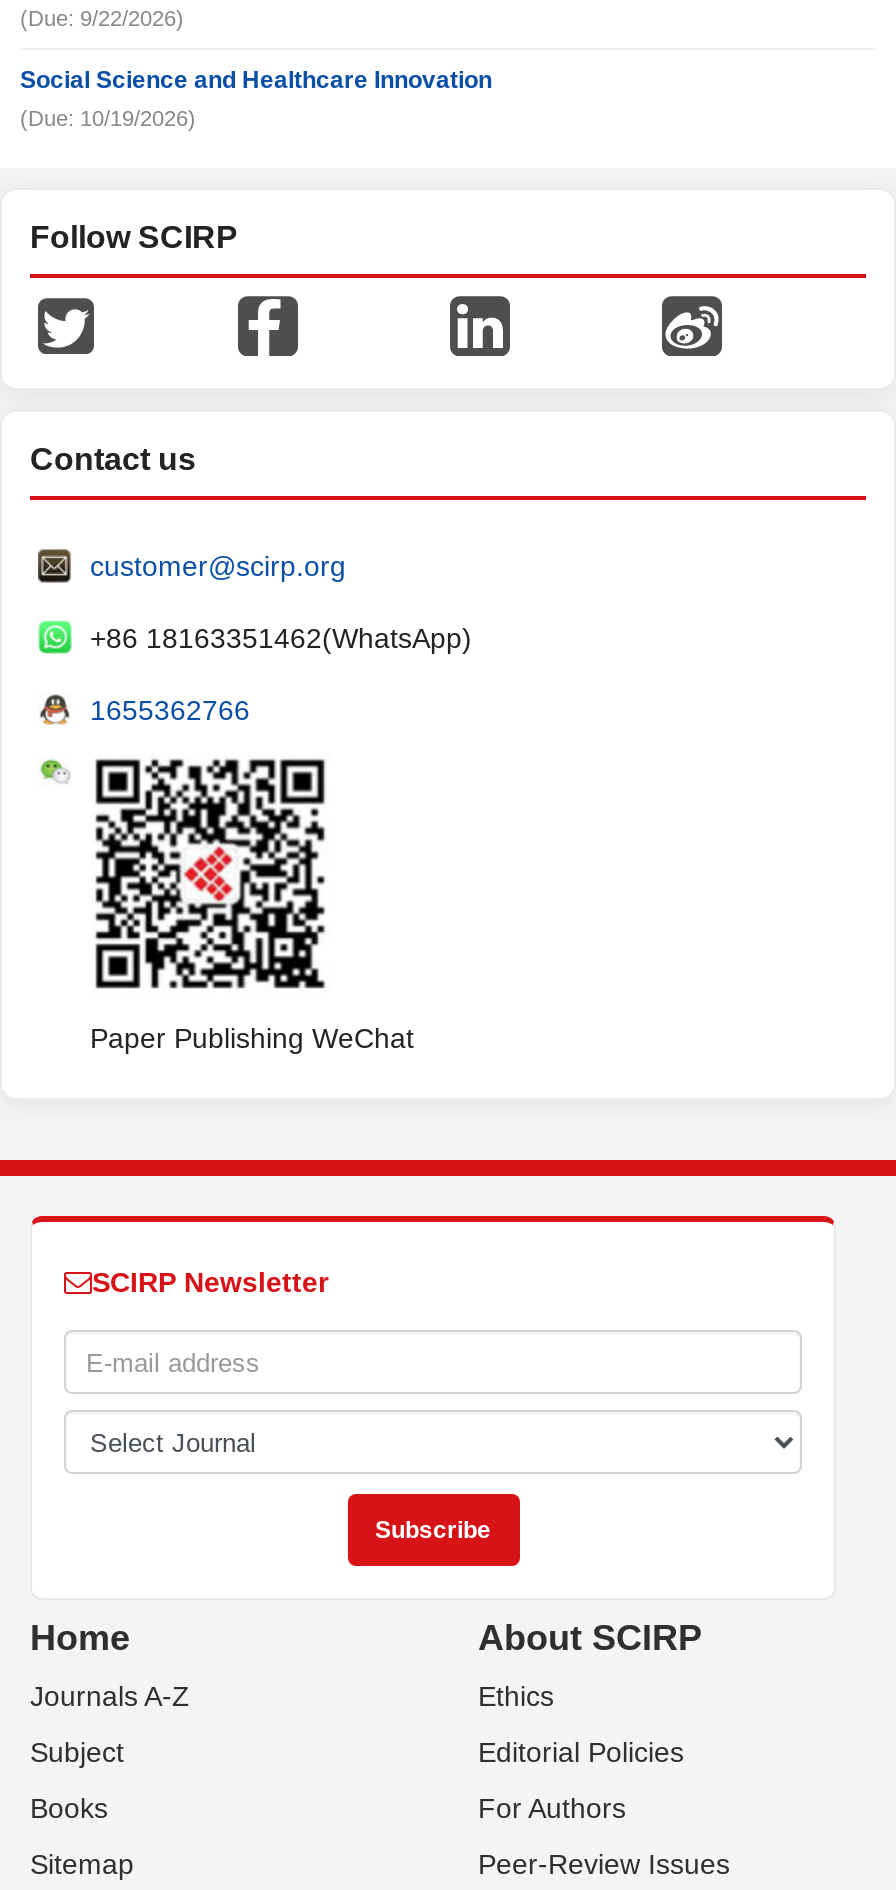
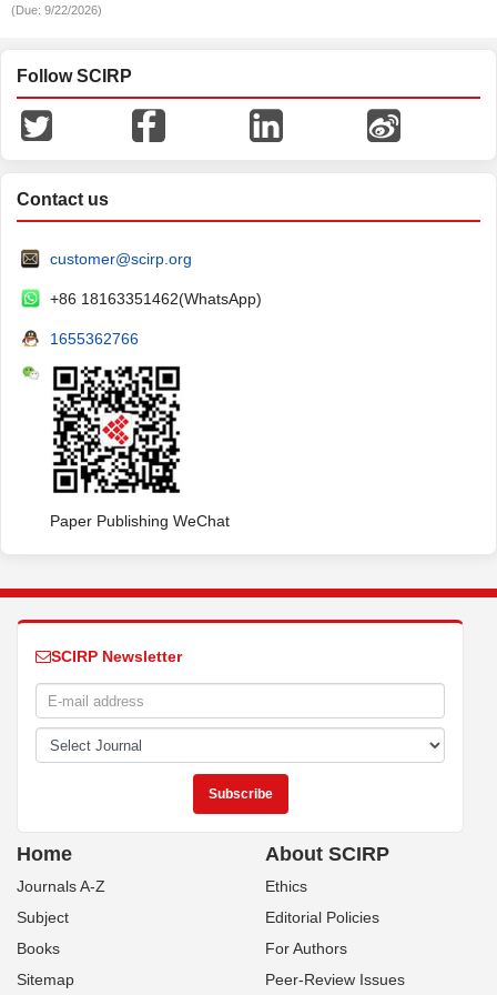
- Social Science and Healthcare Innovation
- (Due: 10/19/2026)
